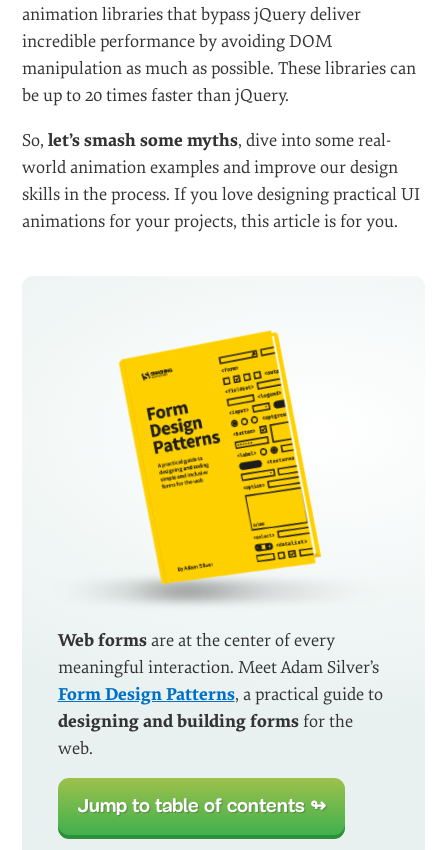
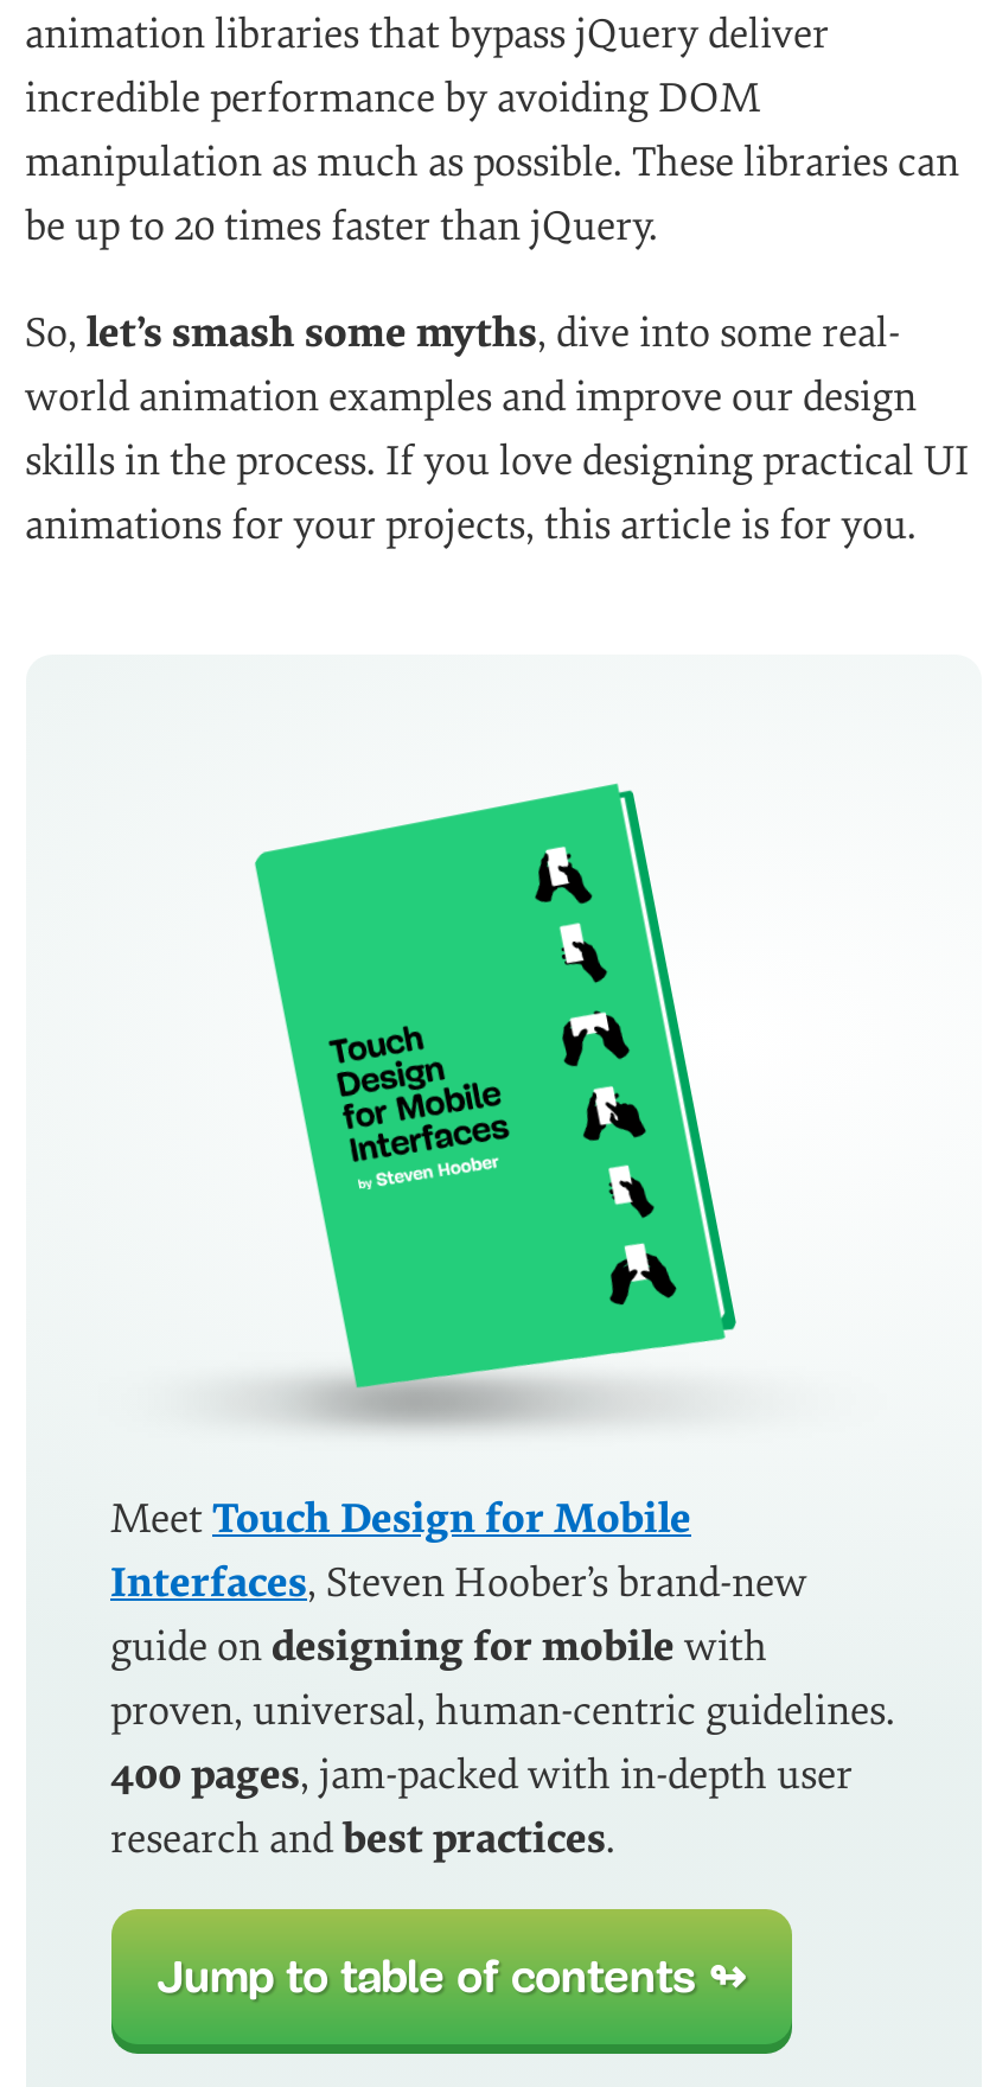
- [image]
+ [image]

- Web forms are at the center of every
- meaningful interaction. Meet Adam Silver’s
- Form Design Patterns, a practical guide to
- designing and building forms for the
- web.
+ Meet Touch Design for Mobile
+ Interfaces, Steven Hoober’s brand-new
+ guide on designing for mobile with
+ proven, universal, human-centric guidelines.
+ 400 pages, jam-packed with in-depth user
+ research and best practices.
